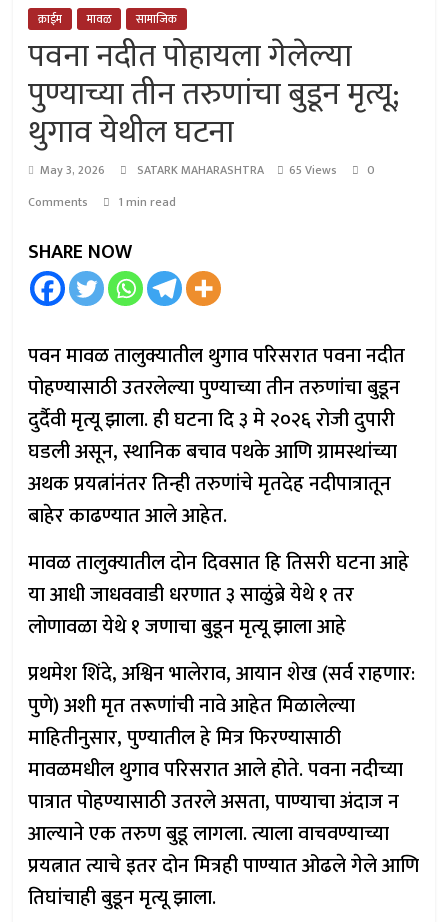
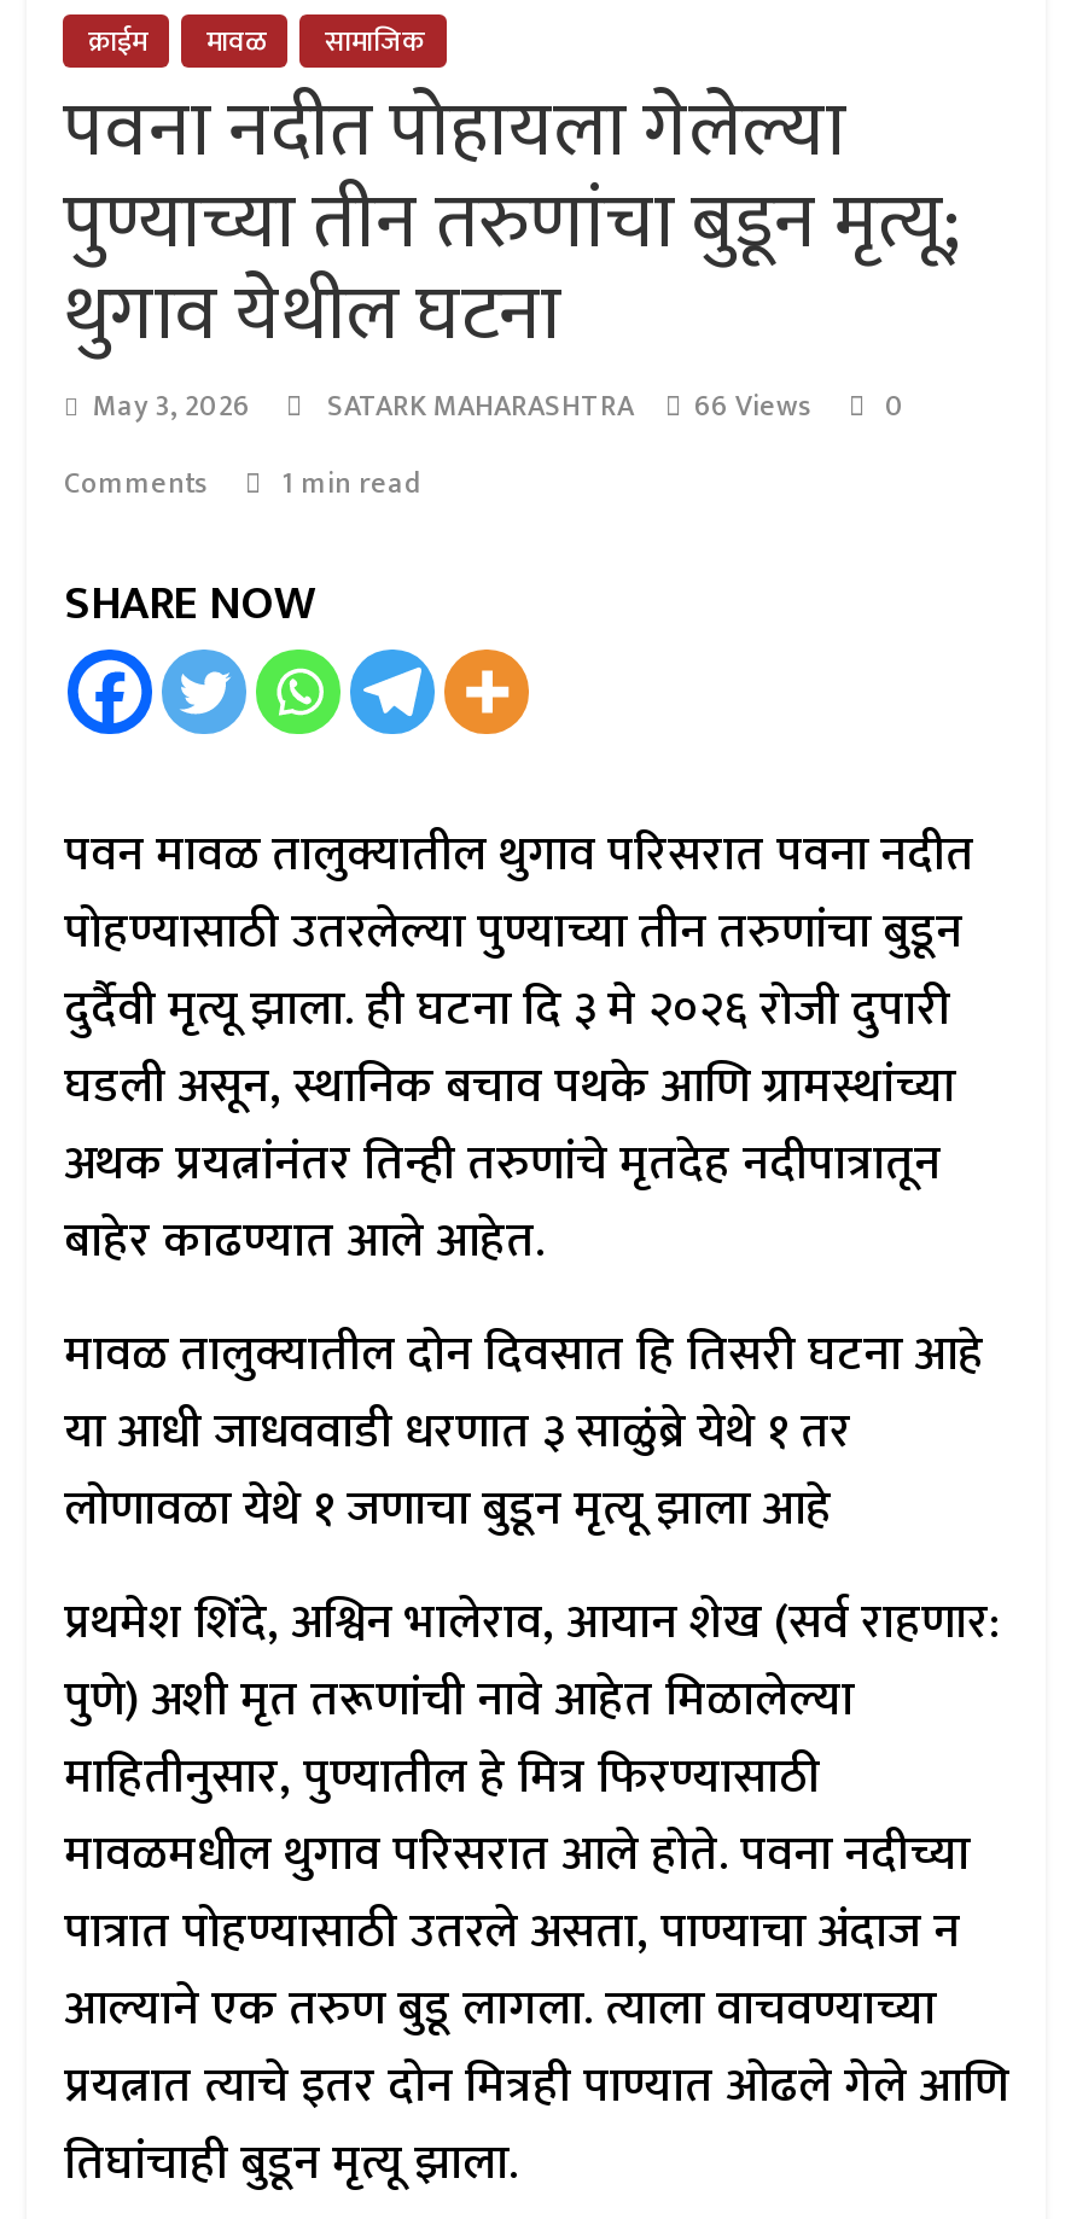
- May 3, 2026 SATARK MAHARASHTRA 65 Views 0
+ May 3, 2026 SATARK MAHARASHTRA 66 Views 0
